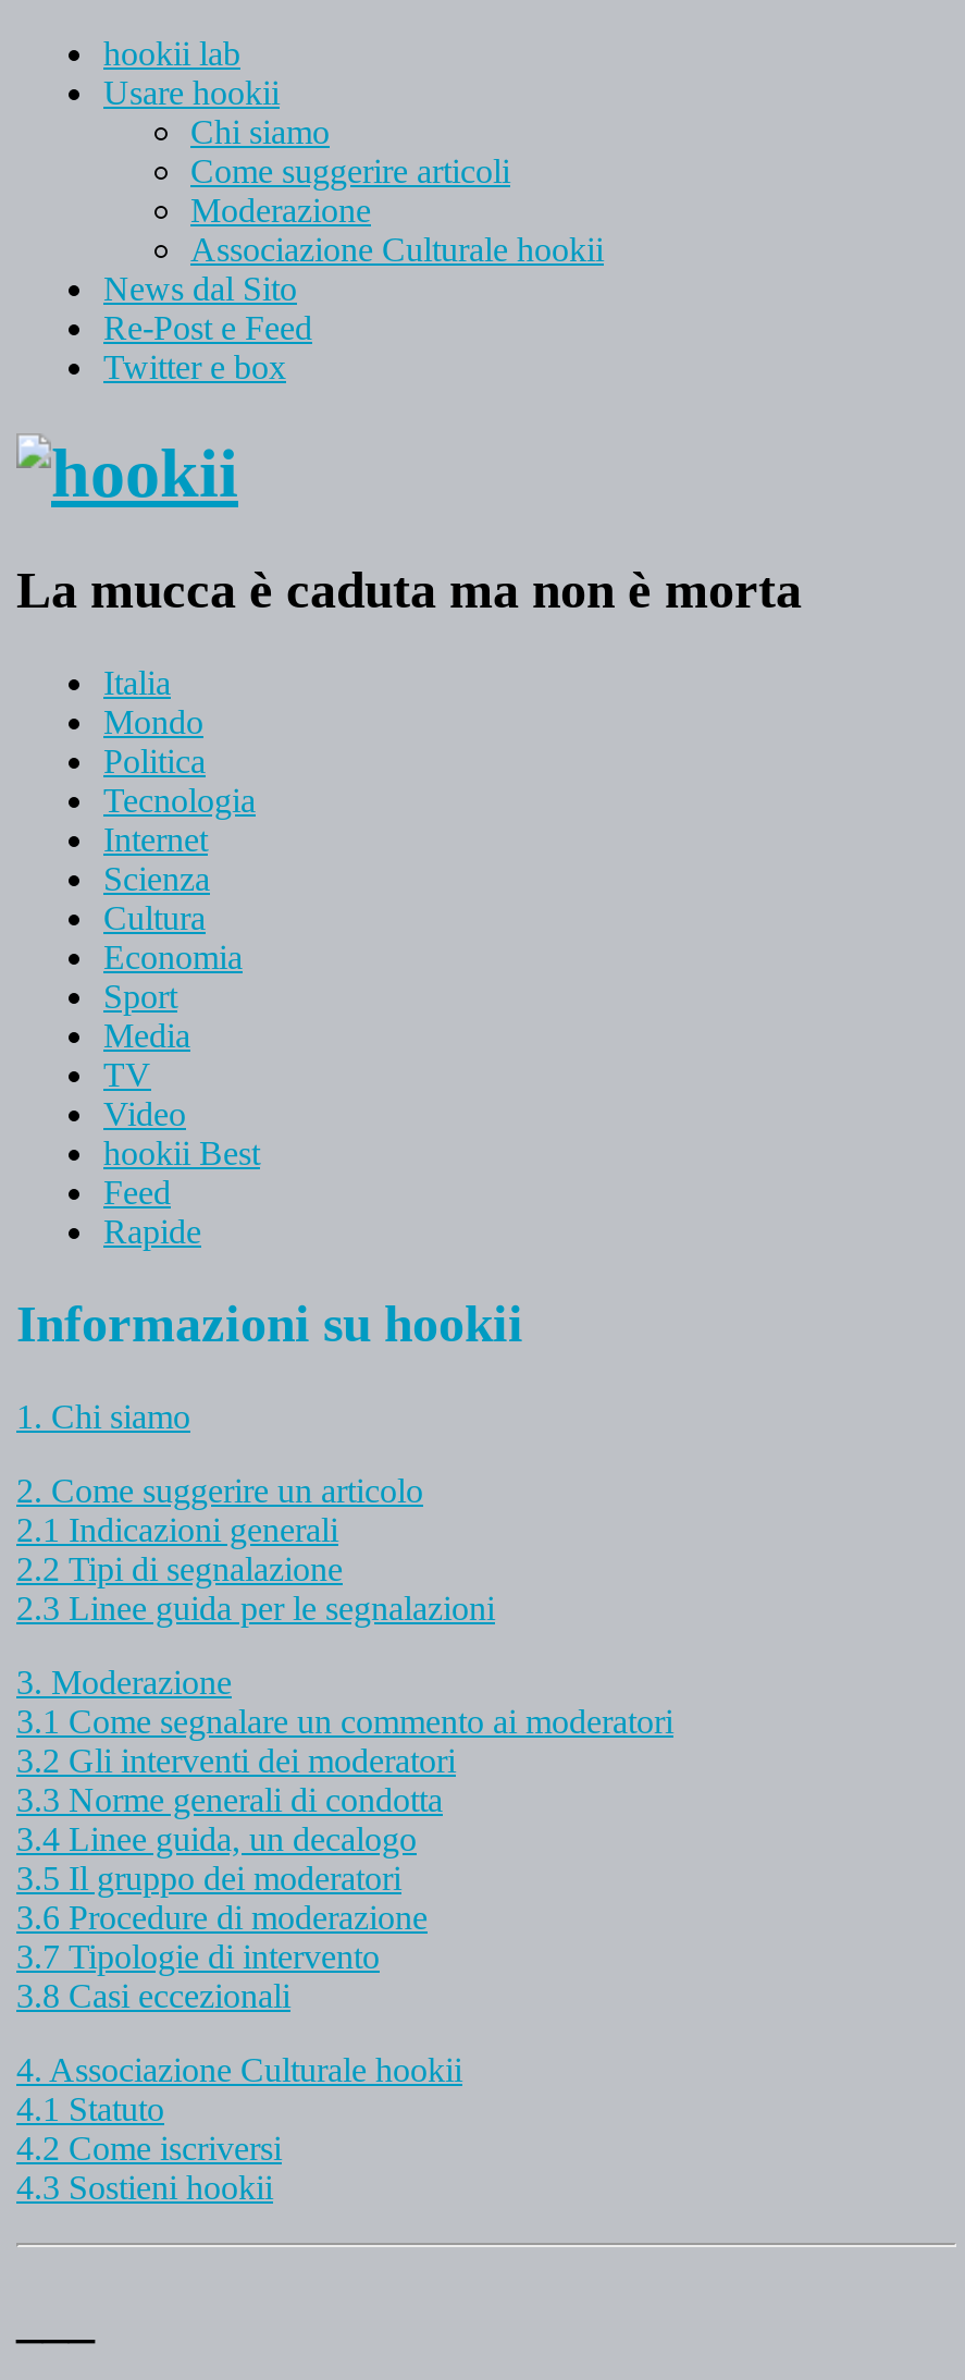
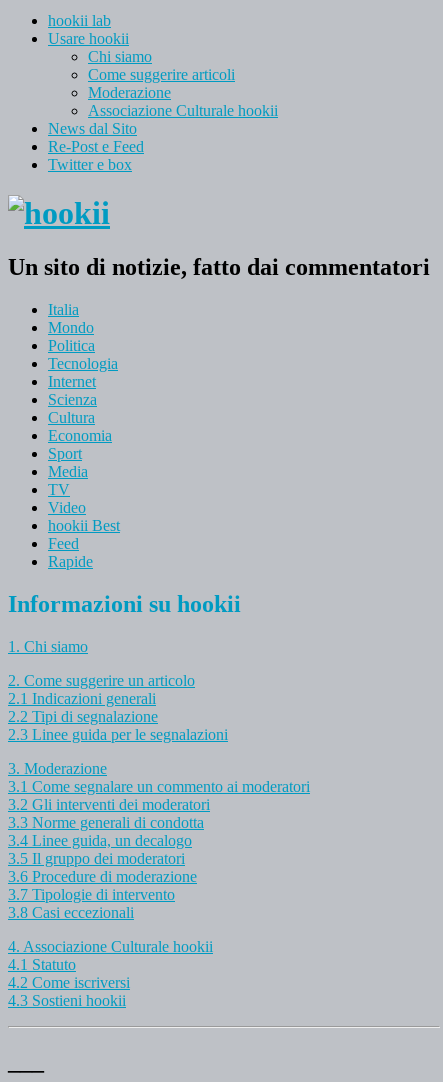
- La mucca è caduta ma non è morta
+ Un sito di notizie, fatto dai commentatori
